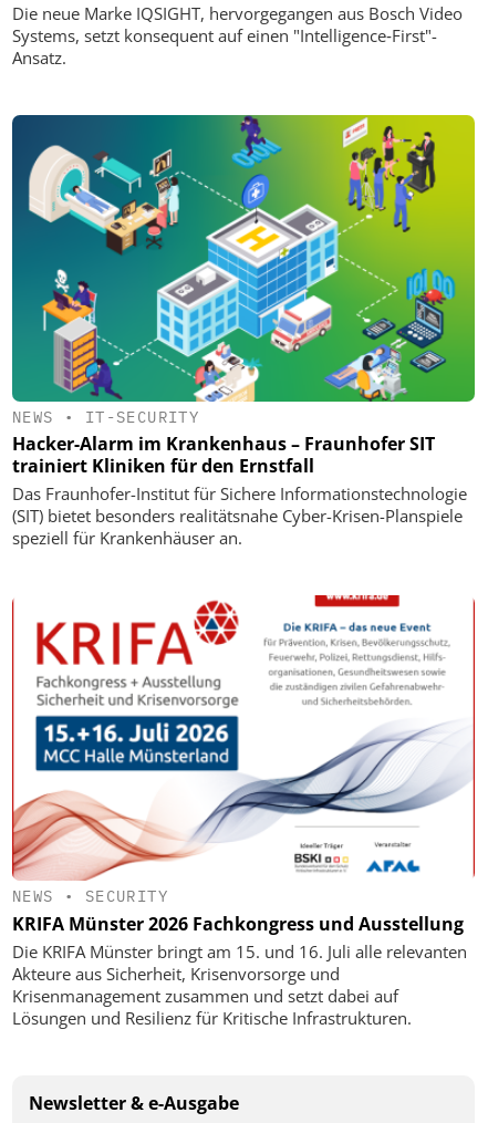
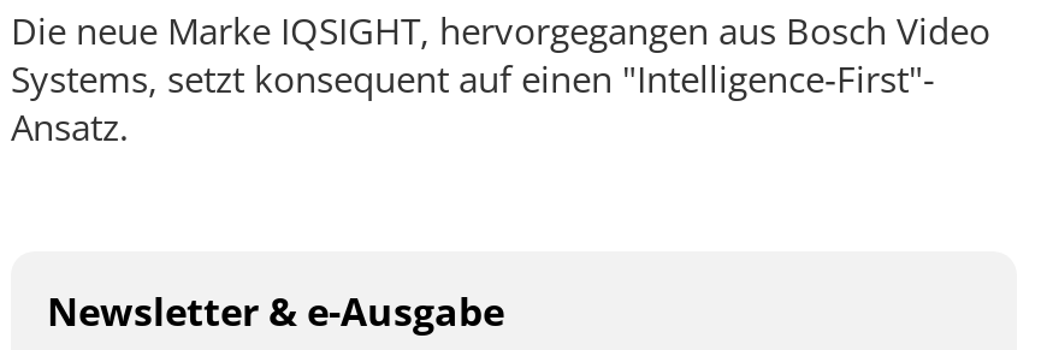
- [image]
- NEWS • IT-SECURITY
- Hacker-Alarm im Krankenhaus – Fraunhofer SIT
- trainiert Kliniken für den Ernstfall
- Das Fraunhofer-Institut für Sichere Informationstechnologie
- (SIT) bietet besonders realitätsnahe Cyber-Krisen-Planspiele
- speziell für Krankenhäuser an.

- [image]
- NEWS • SECURITY
- KRIFA Münster 2026 Fachkongress und Ausstellung
- Die KRIFA Münster bringt am 15. und 16. Juli alle relevanten
- Akteure aus Sicherheit, Krisenvorsorge und
- Krisenmanagement zusammen und setzt dabei auf
- Lösungen und Resilienz für Kritische Infrastrukturen.
